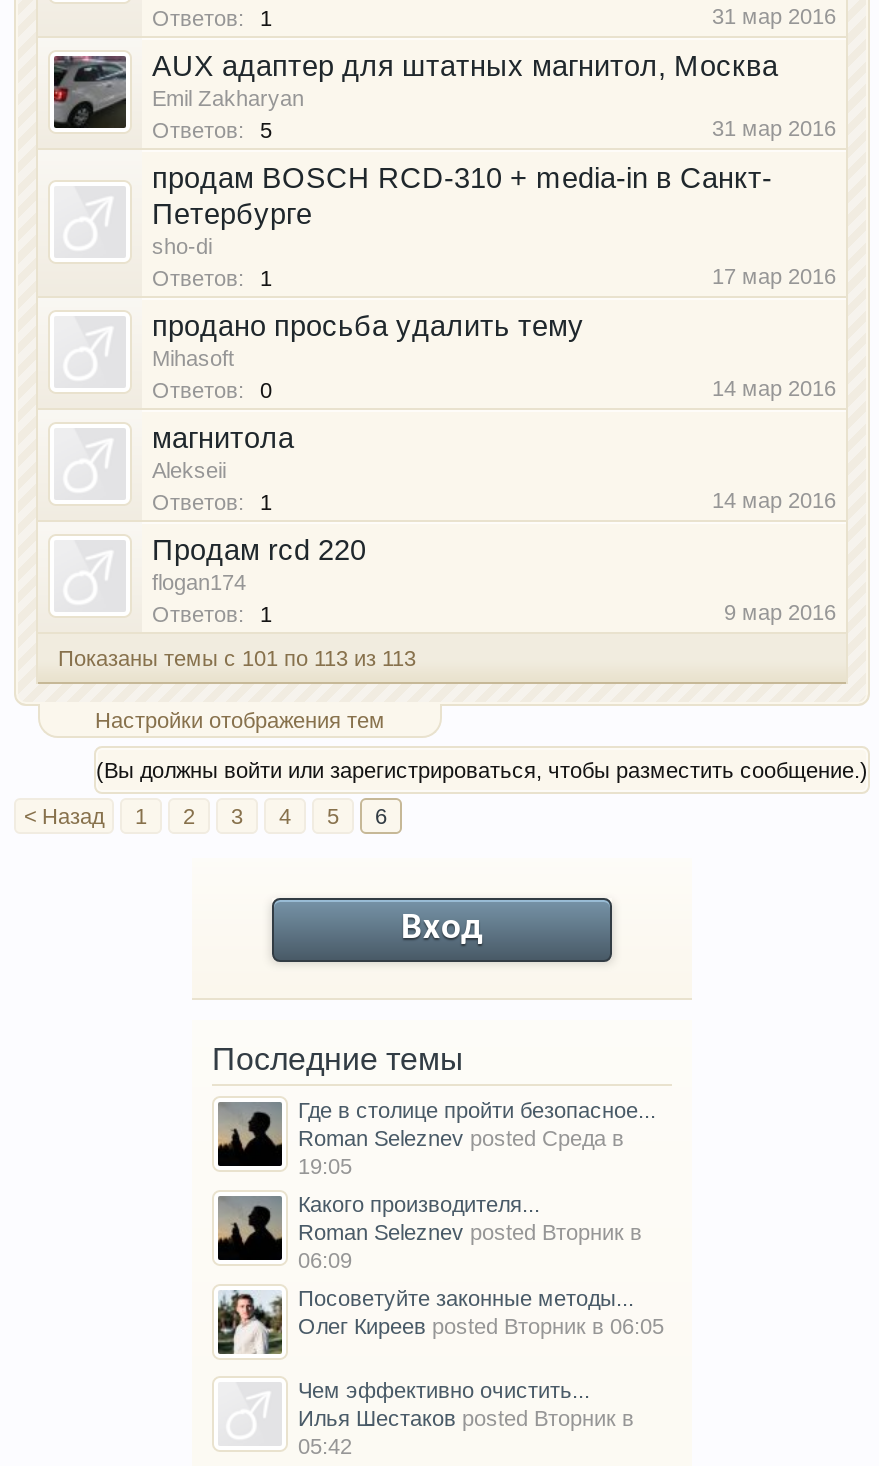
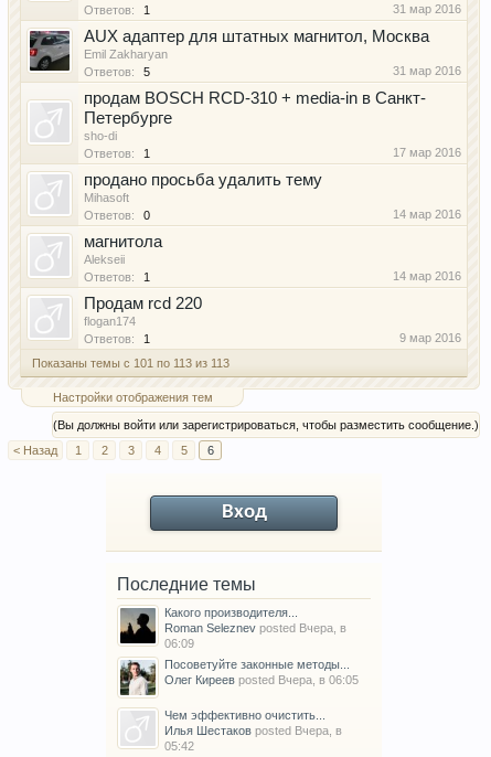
- Где в столице пройти безопасное...
- Roman Seleznev posted Среда в
- 19:05

- Roman Seleznev posted Вторник в
+ Roman Seleznev posted Вчера, в

- Олег Киреев posted Вторник в 06:05
+ Олег Киреев posted Вчера, в 06:05

- Илья Шестаков posted Вторник в
+ Илья Шестаков posted Вчера, в
